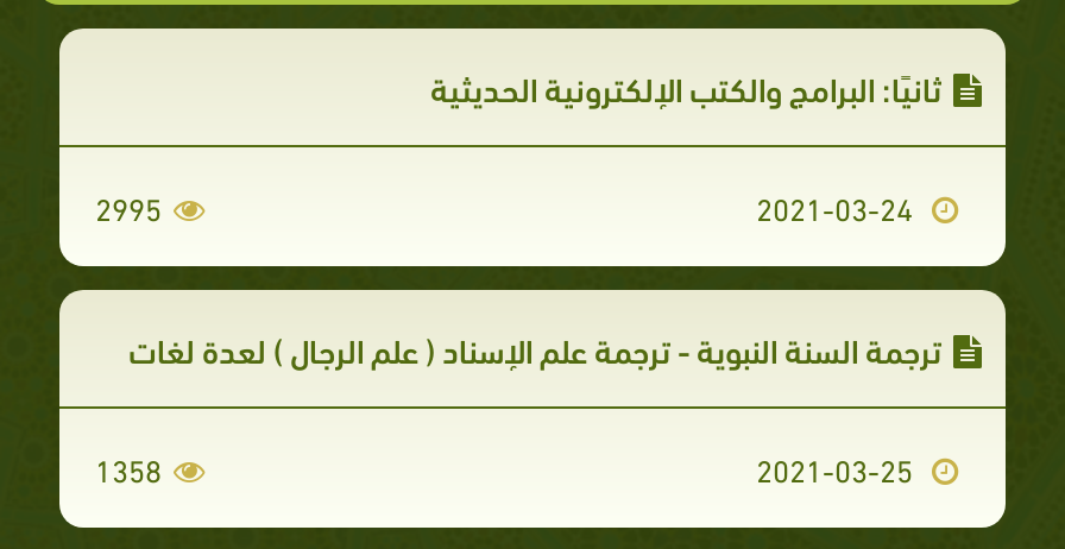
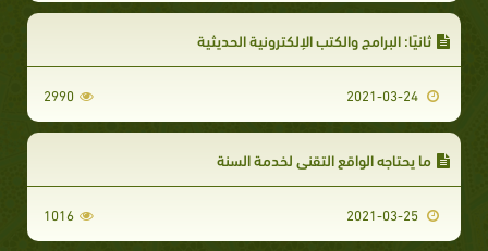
- 2995
+ 2990

- ترجمة السنة النبوية - ترجمة علم الإسناد ( علم الرجال ) لعدة لغات
+ ما يحتاجه الواقع التقني لخدمة السنة

- 1358
+ 1016
